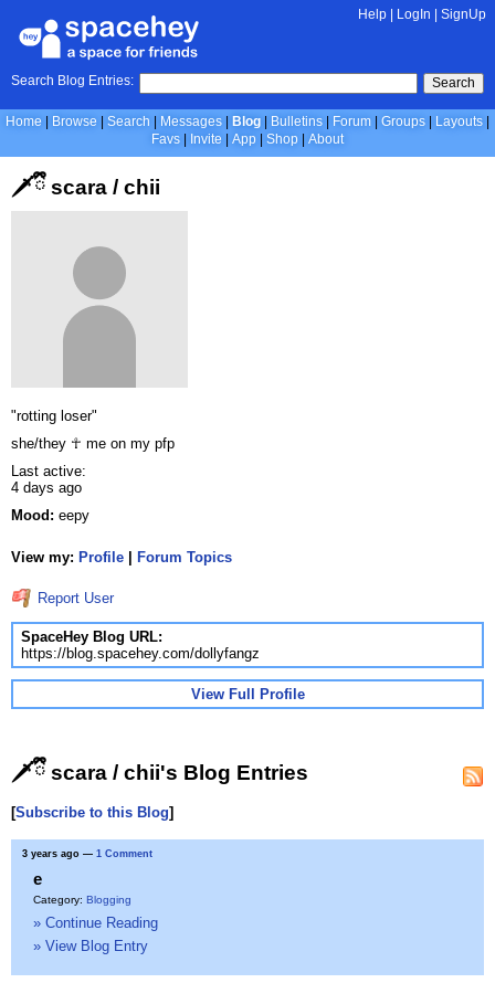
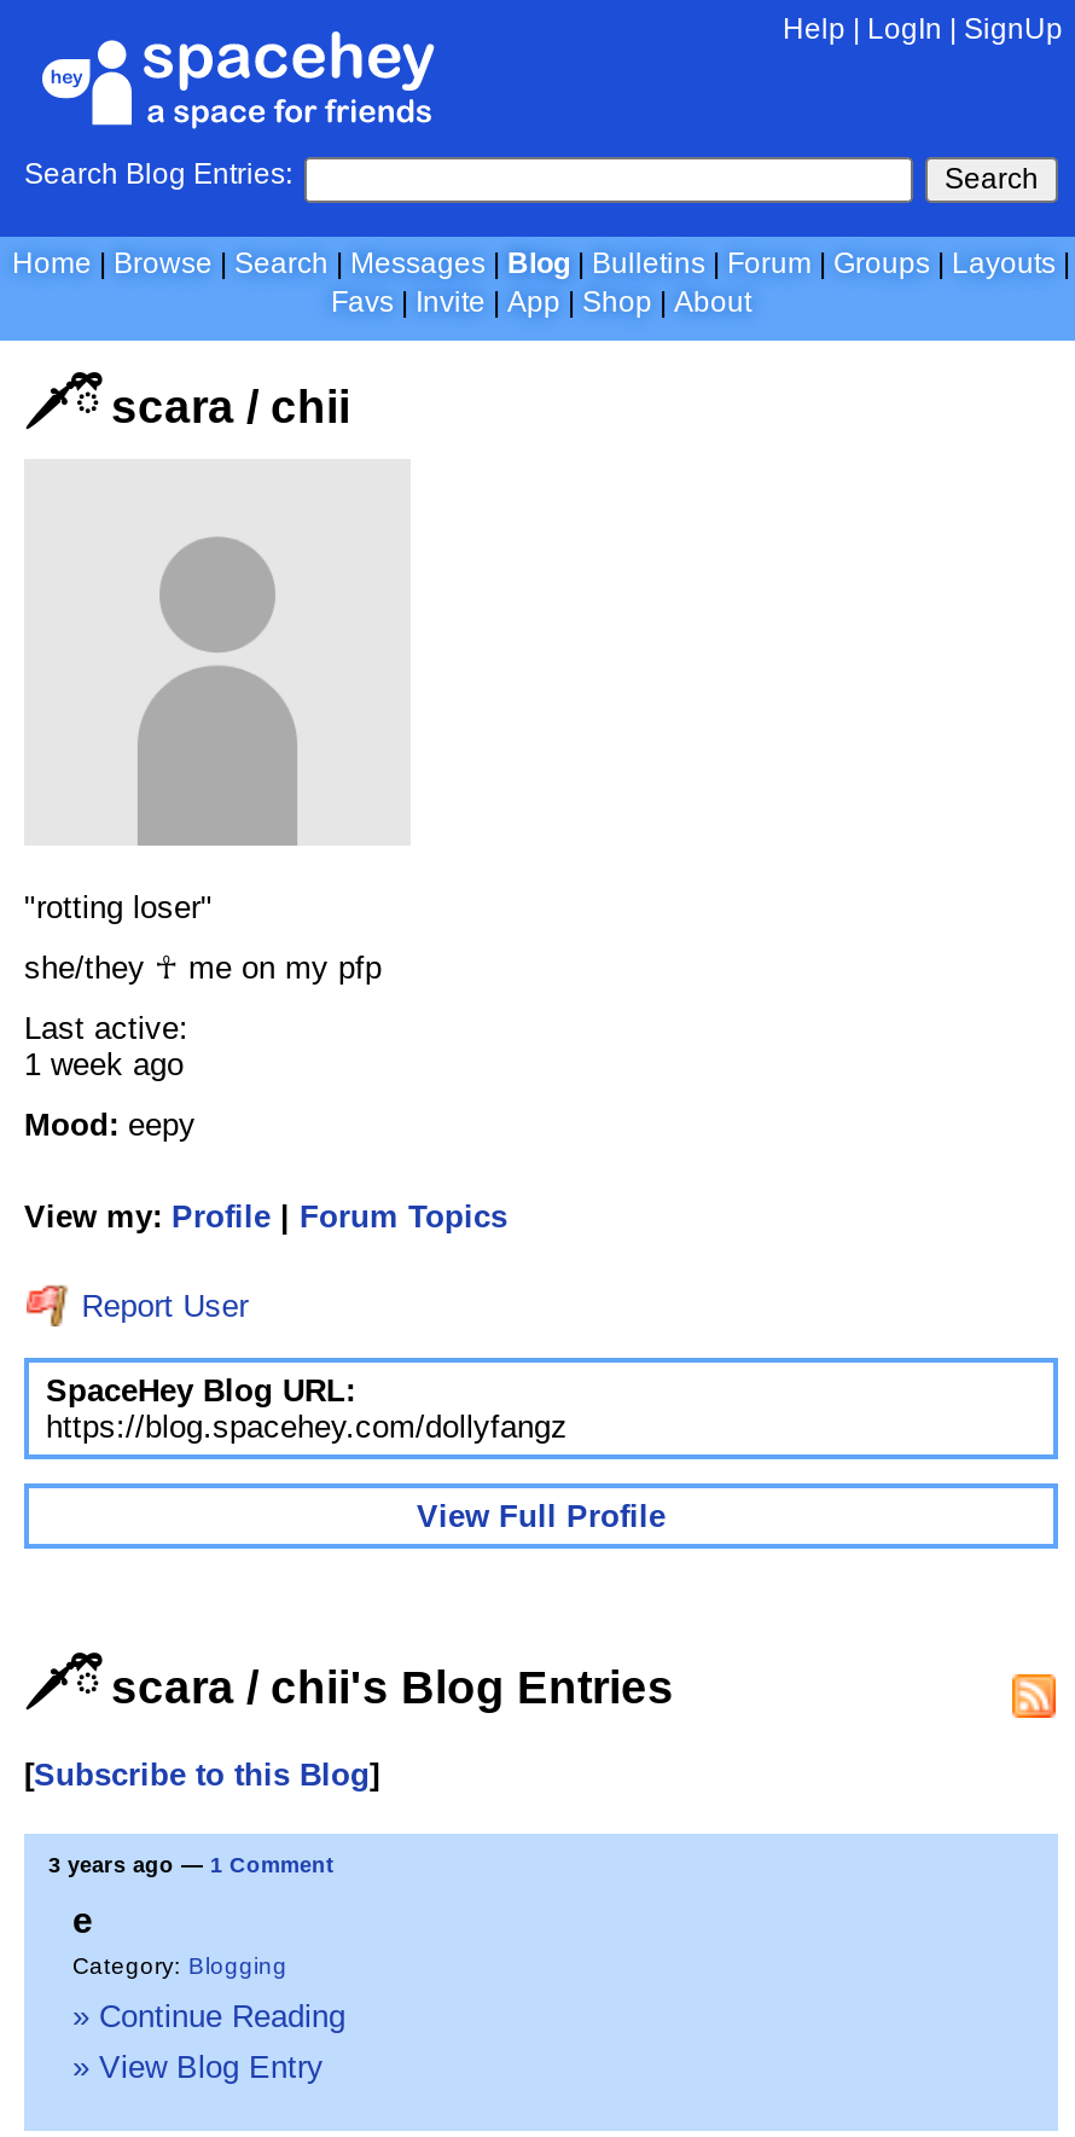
- 4 days ago
+ 1 week ago
